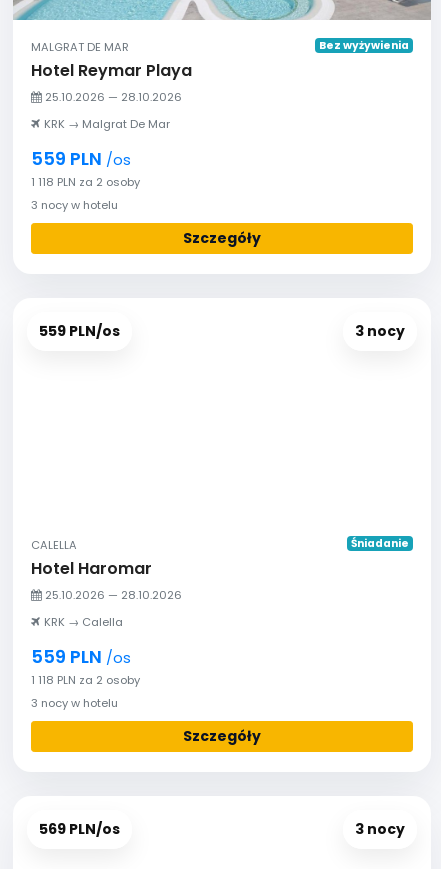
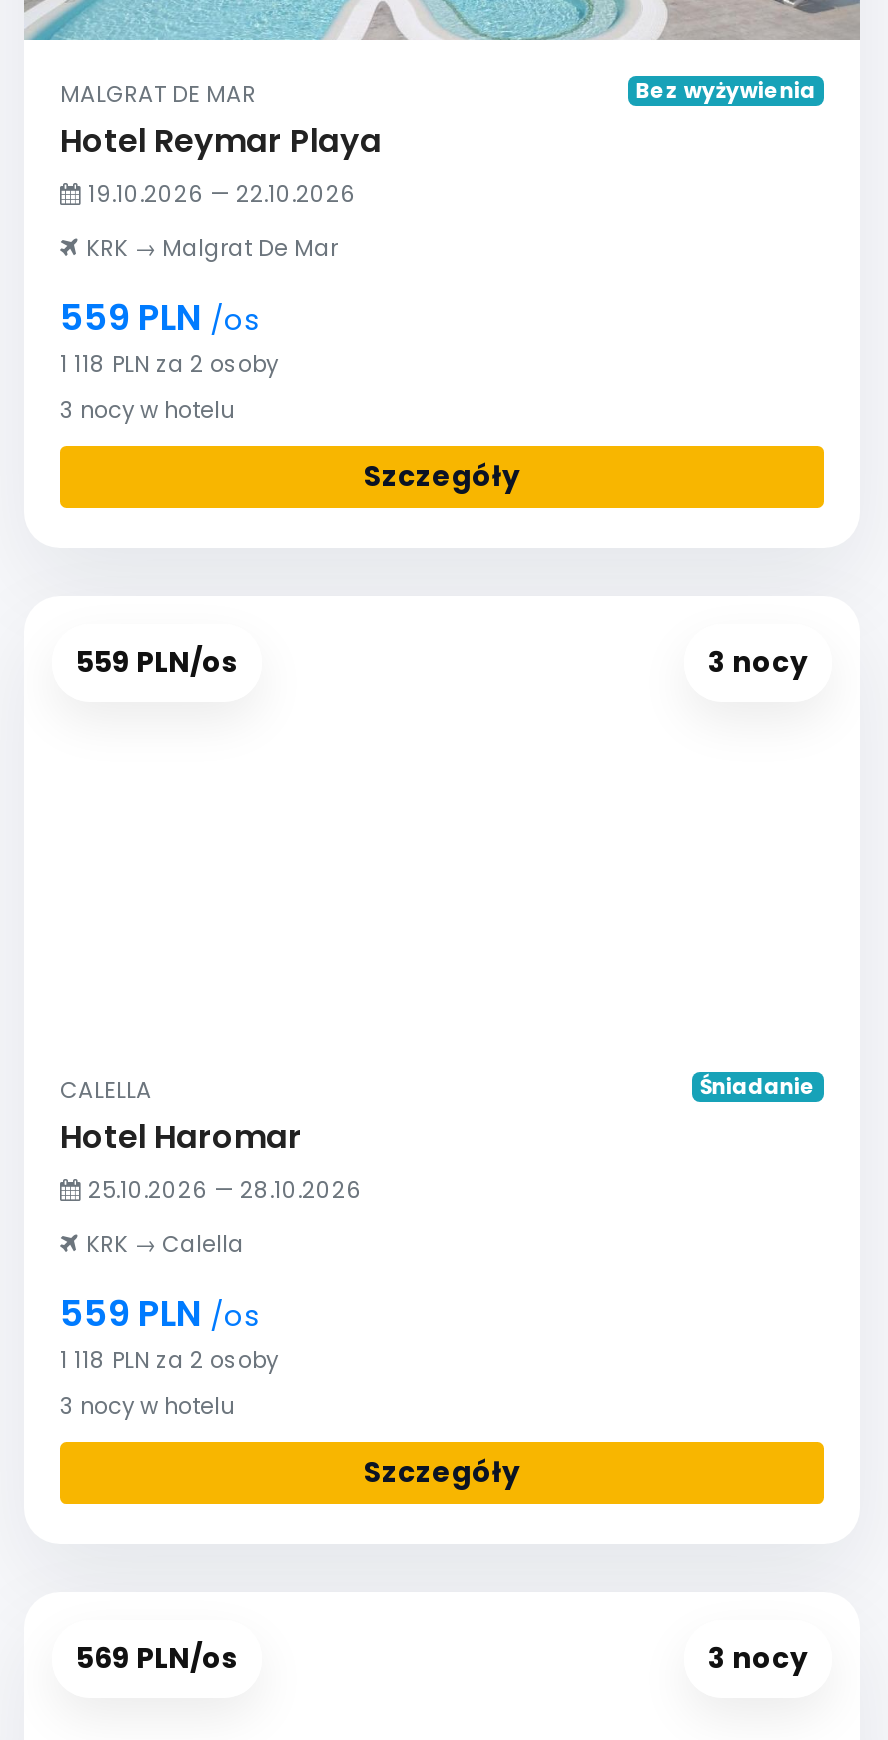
- 25.10.2026 — 28.10.2026
+ 19.10.2026 — 22.10.2026
